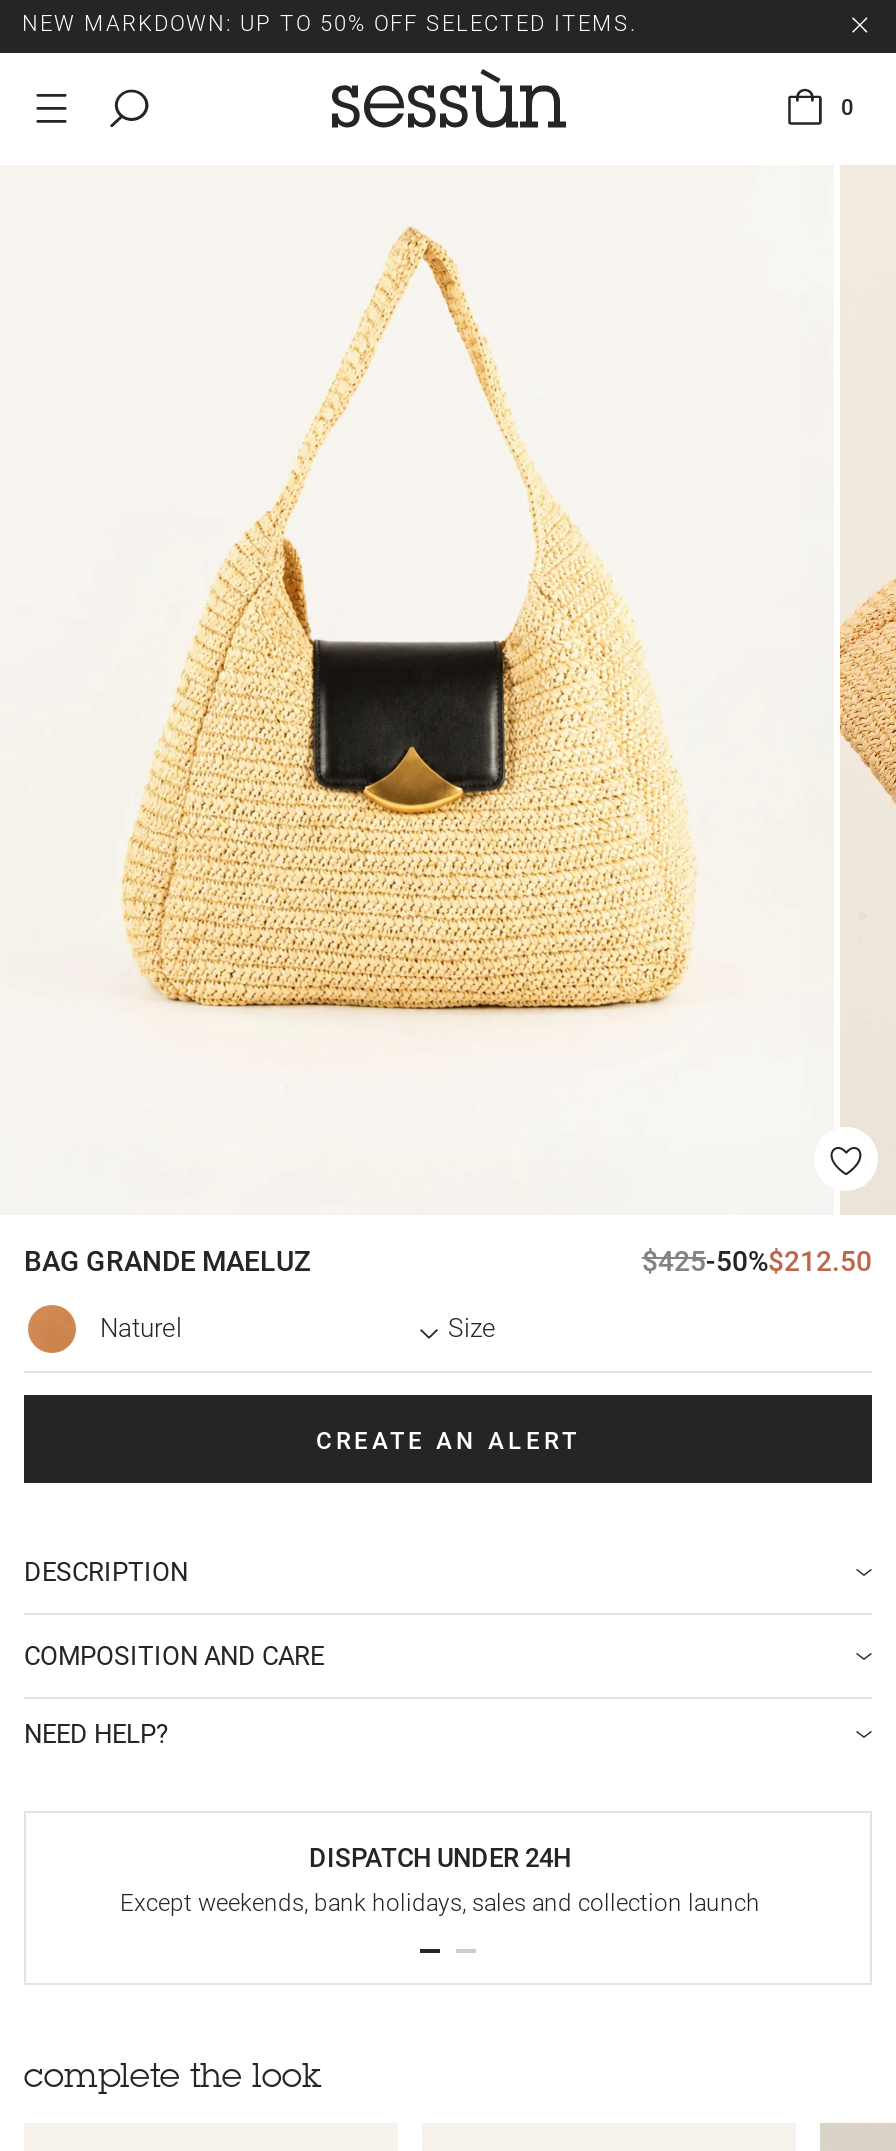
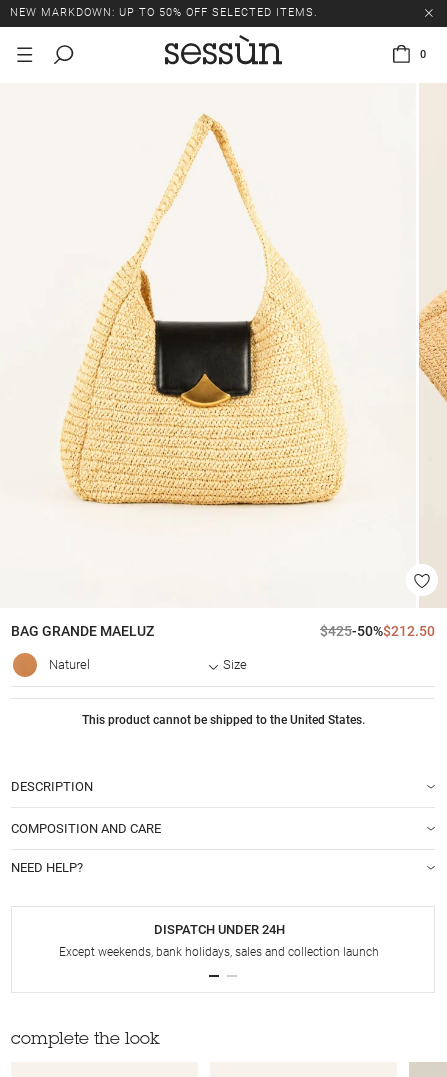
- CREATE AN ALERT
+ This product cannot be shipped to the United States.
